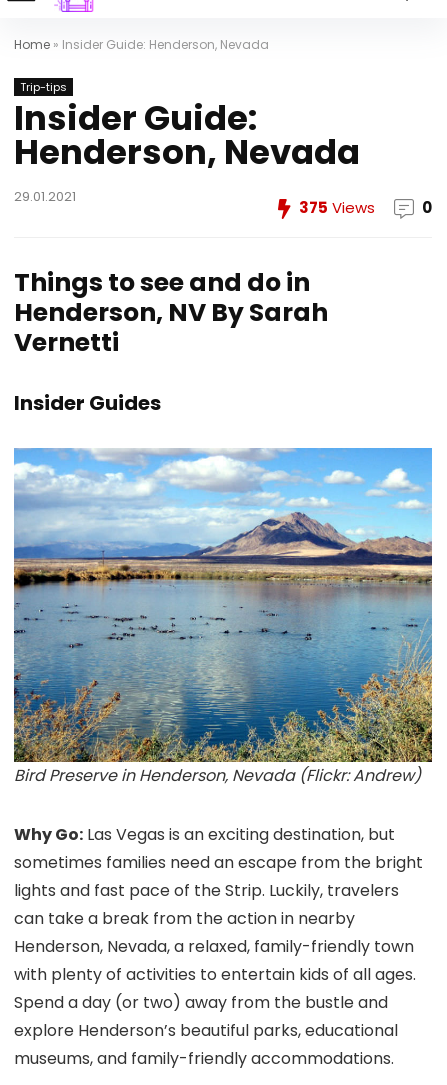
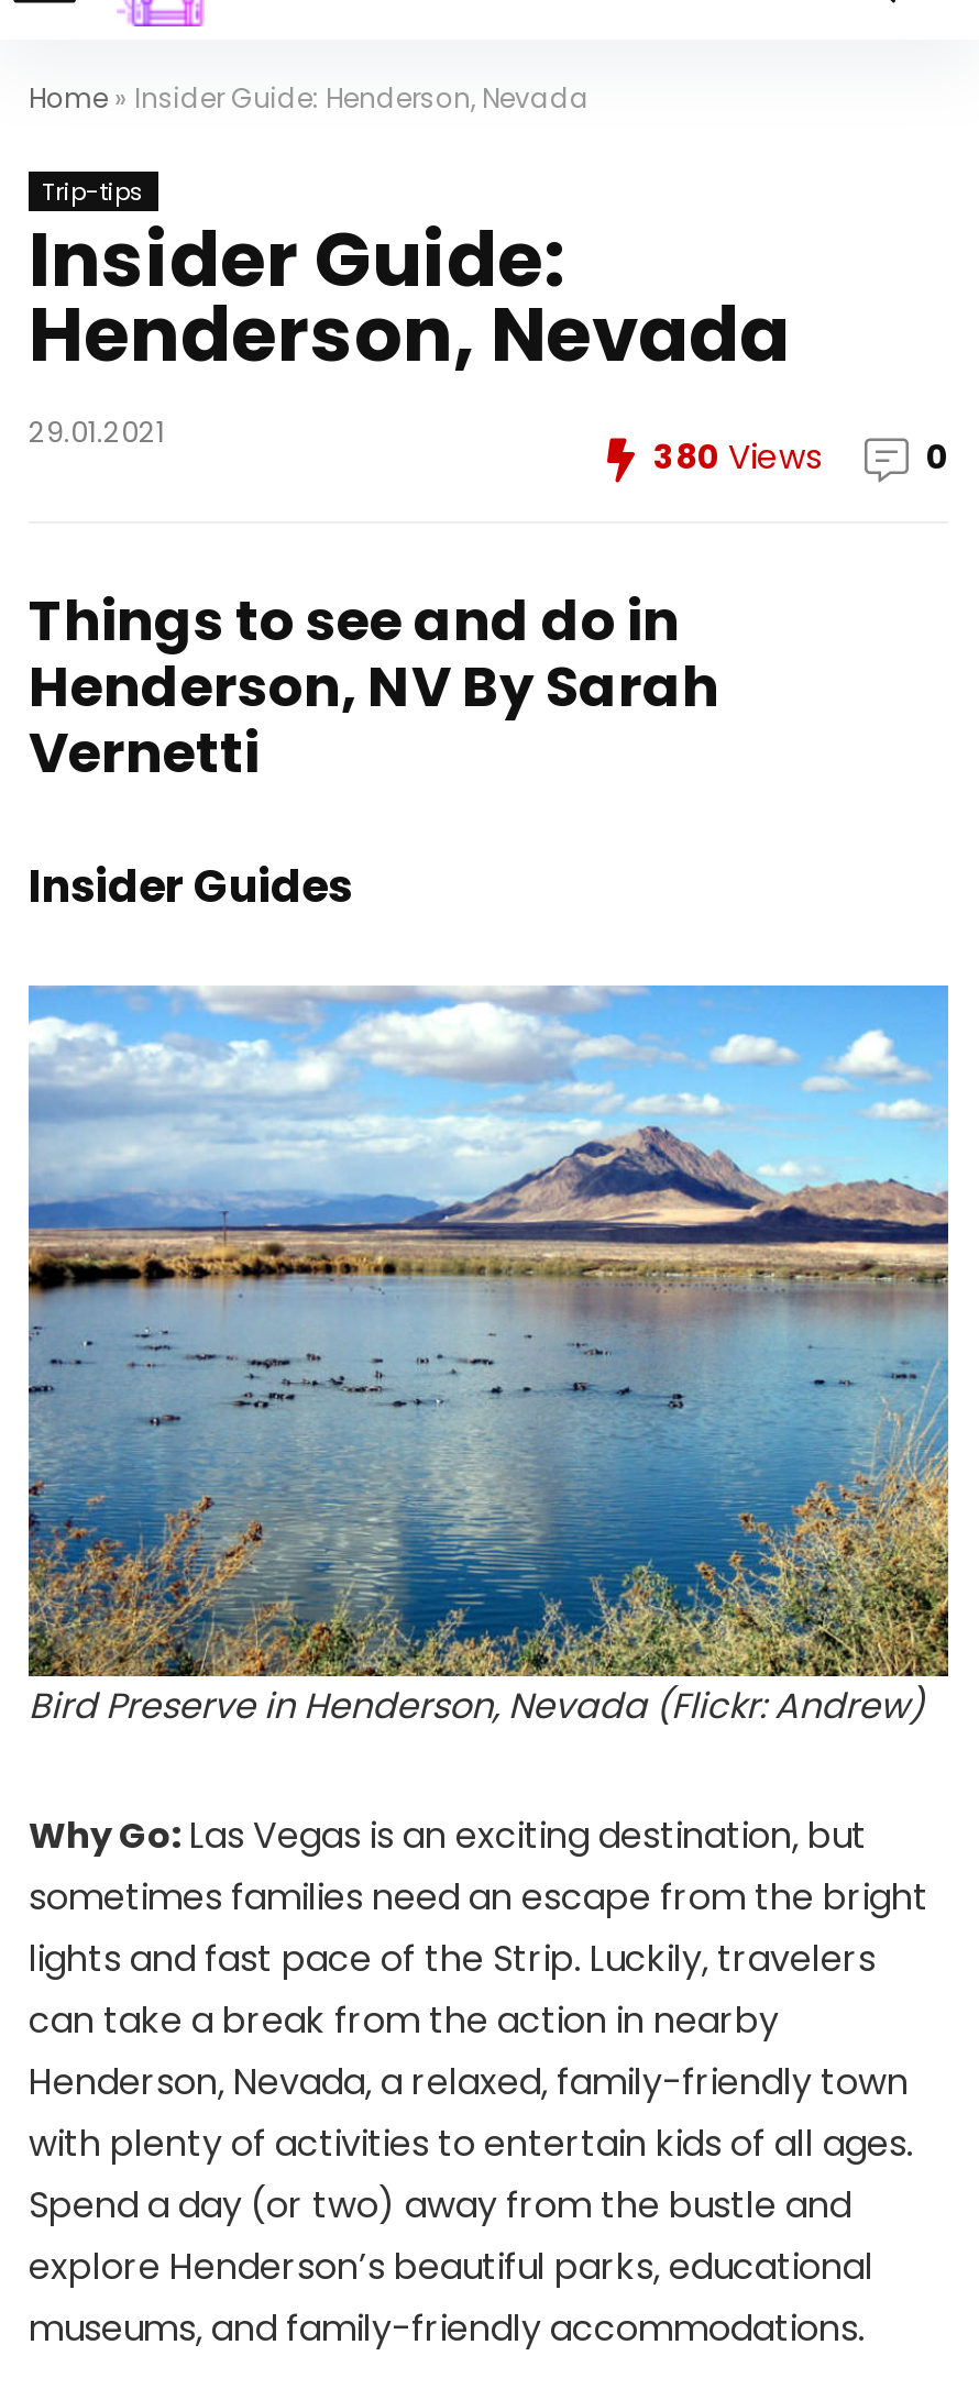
- 375 Views
+ 380 Views
